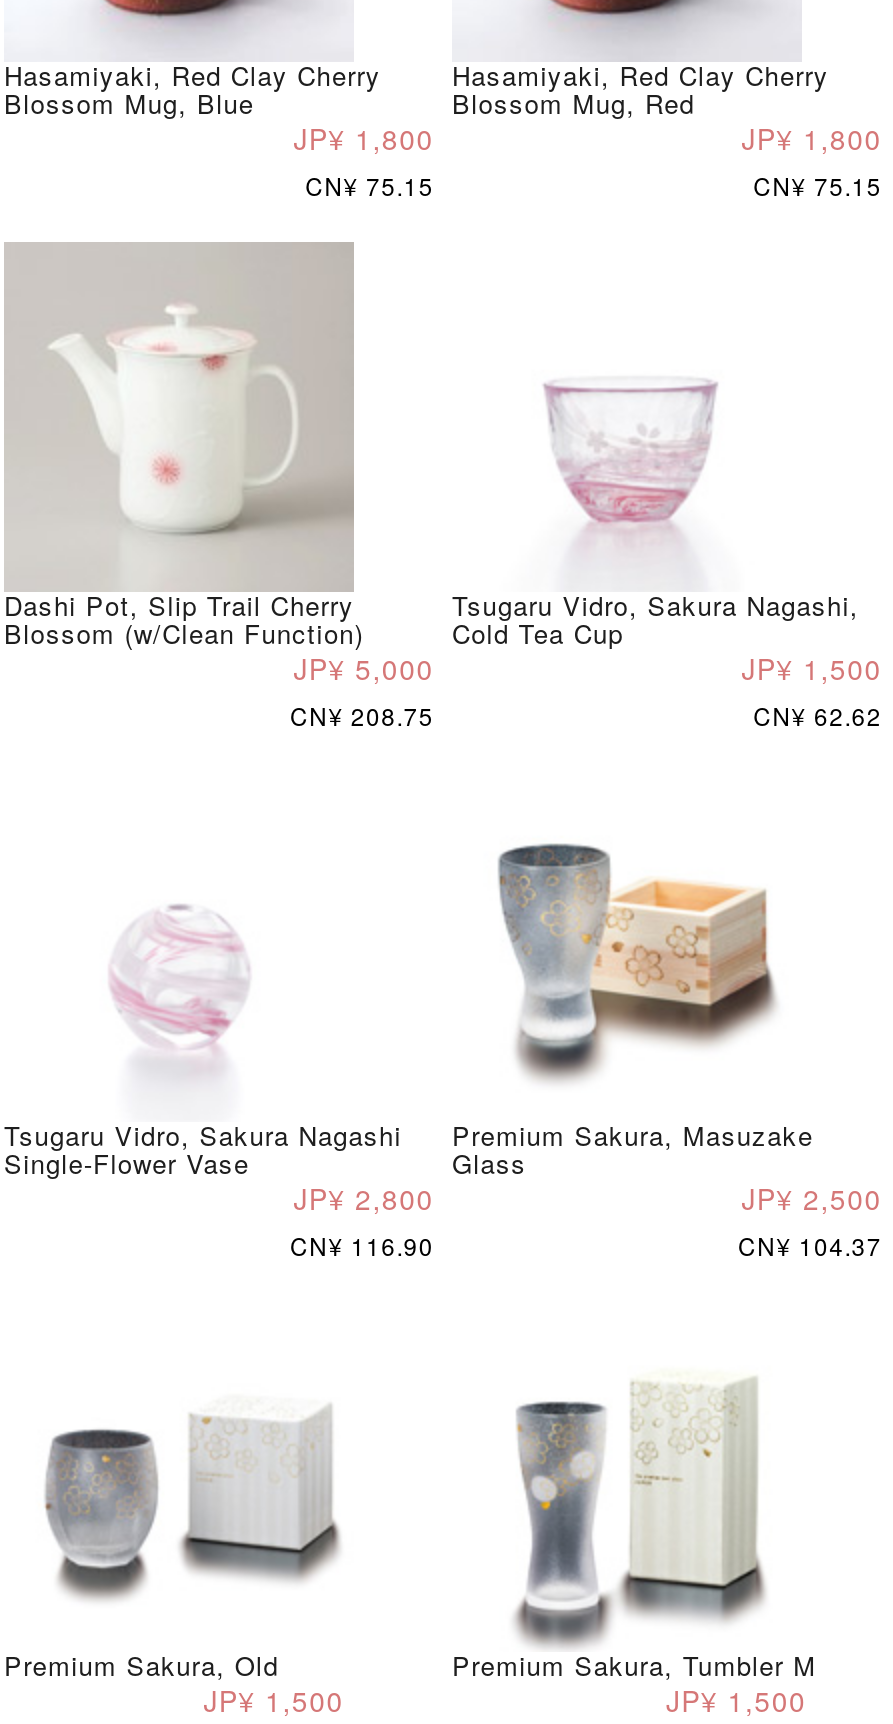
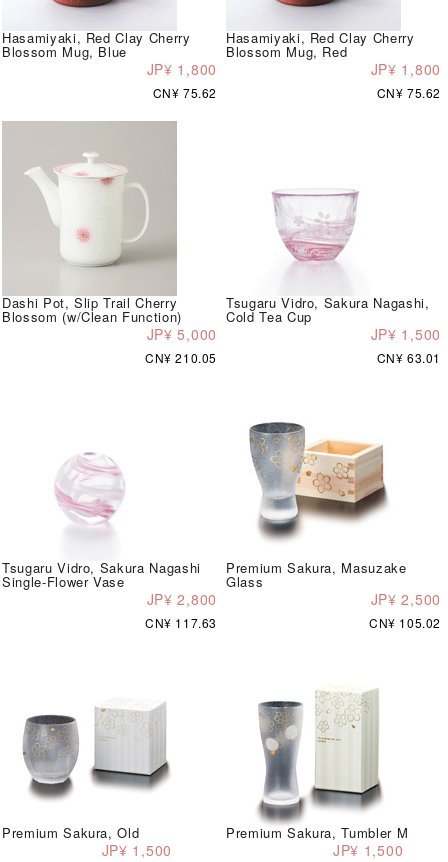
- CN¥ 75.15
+ CN¥ 75.62

- CN¥ 75.15
+ CN¥ 75.62

- CN¥ 208.75
+ CN¥ 210.05

- CN¥ 62.62
+ CN¥ 63.01

- CN¥ 116.90
+ CN¥ 117.63

- CN¥ 104.37
+ CN¥ 105.02
